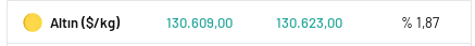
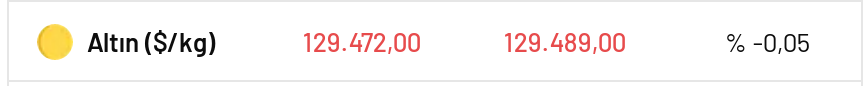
- 130.609,00
+ 129.472,00

- 130.623,00
+ 129.489,00

- % 1,87
+ % -0,05
